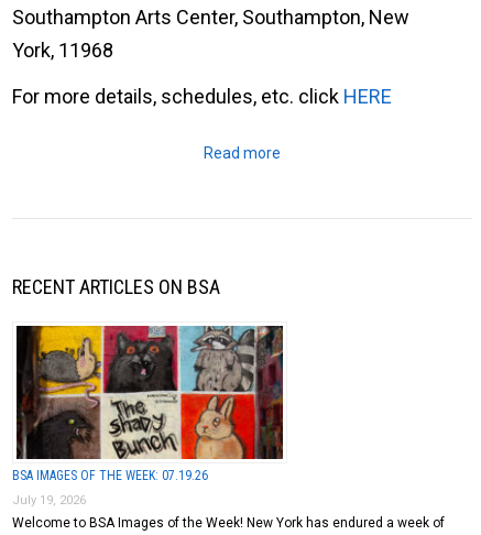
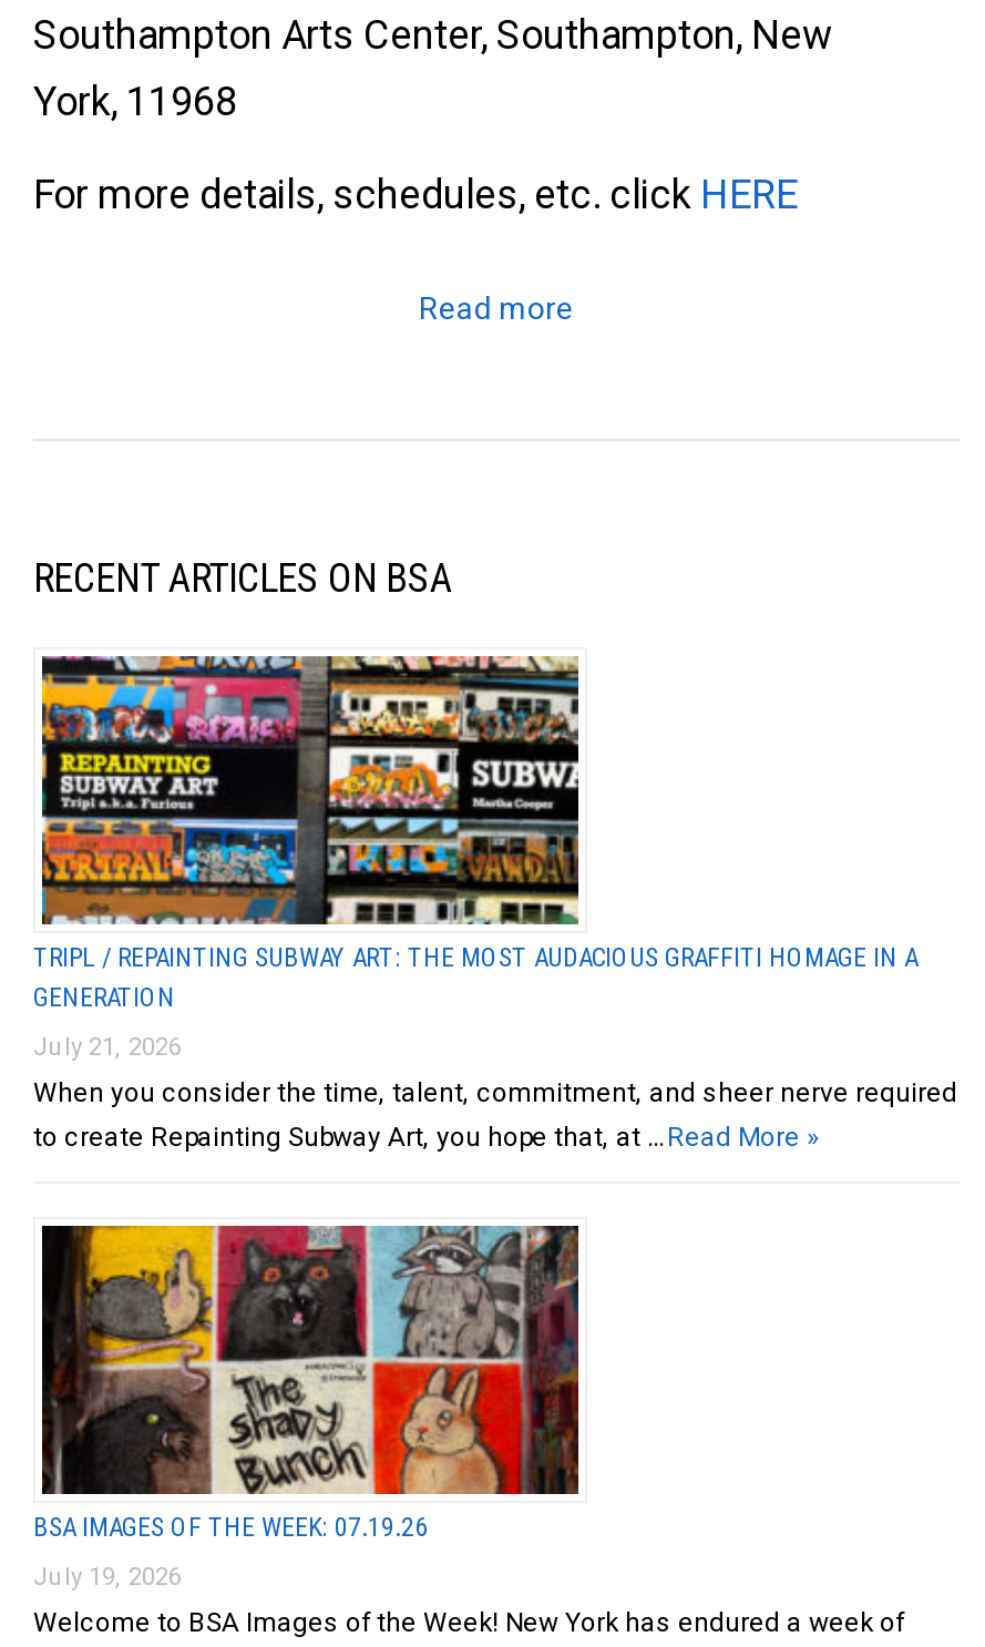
+ [image]
+ TRIPL / REPAINTING SUBWAY ART: THE MOST AUDACIOUS GRAFFITI HOMAGE IN A
+ GENERATION
+ July 21, 2026
+ When you consider the time, talent, commitment, and sheer nerve required
+ to create Repainting Subway Art, you hope that, at … Read More »
